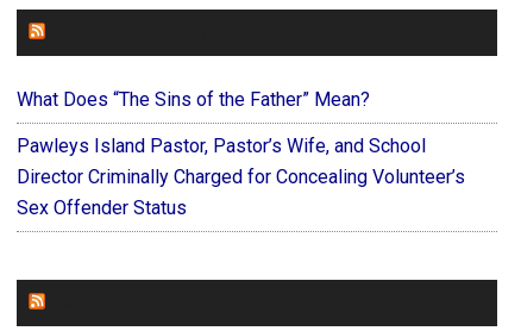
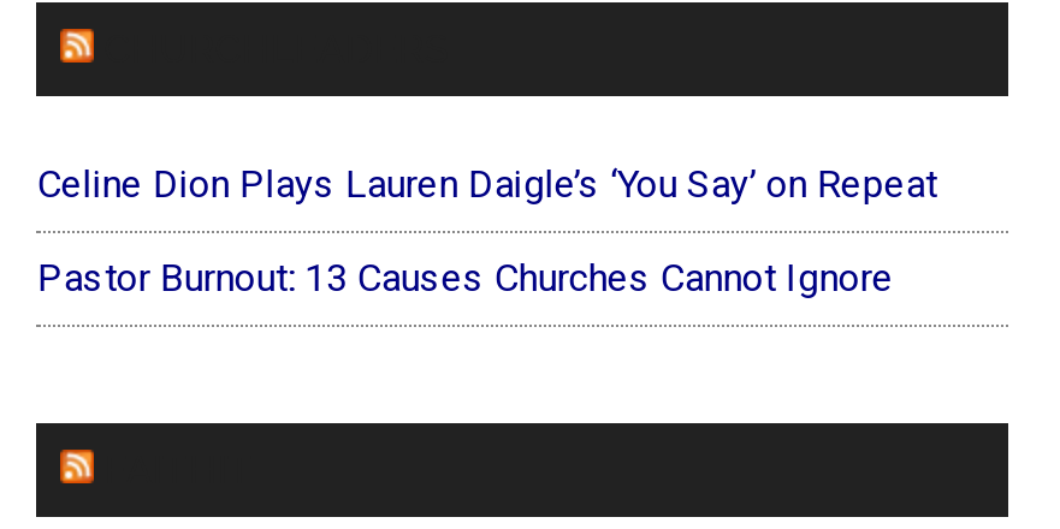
- What Does “The Sins of the Father” Mean?
+ Celine Dion Plays Lauren Daigle’s ‘You Say’ on Repeat

- Pawleys Island Pastor, Pastor’s Wife, and School
- Director Criminally Charged for Concealing Volunteer’s
- Sex Offender Status
+ Pastor Burnout: 13 Causes Churches Cannot Ignore
